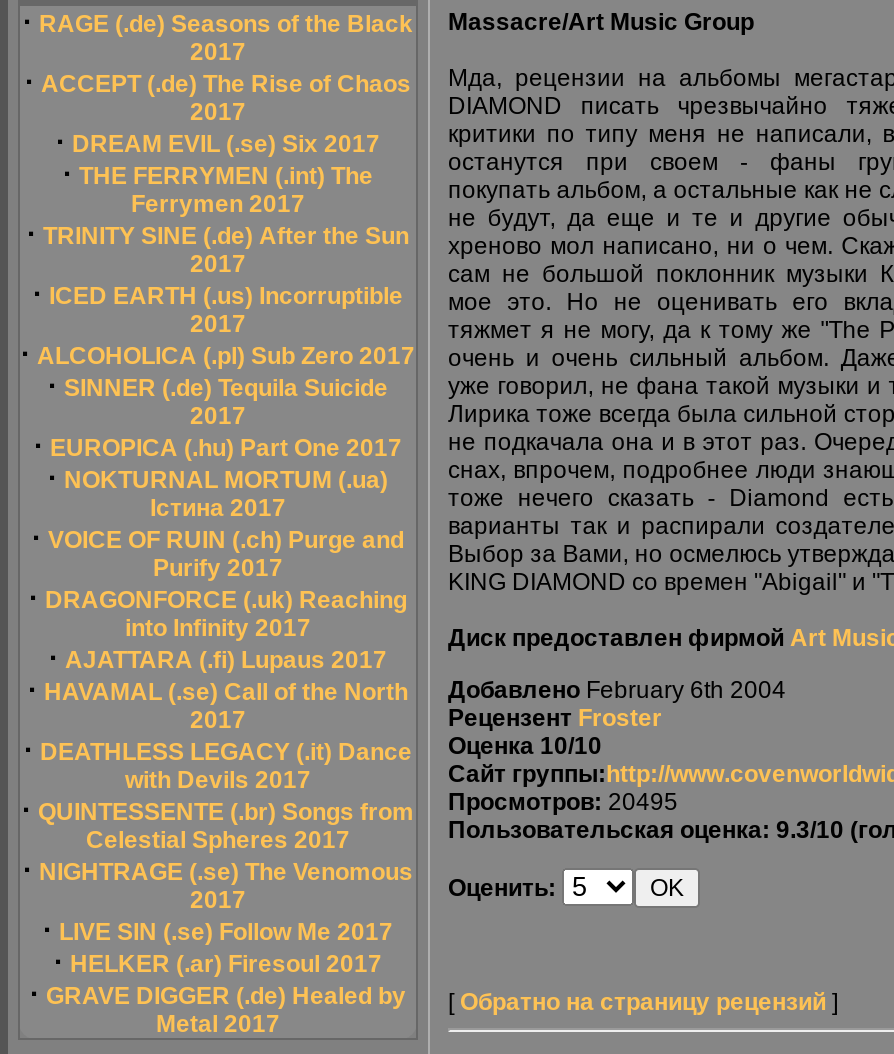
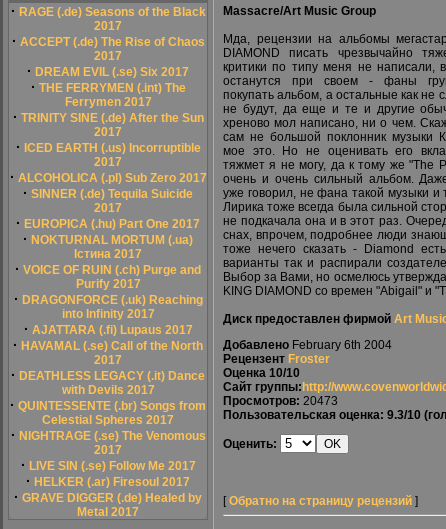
- · QUINTESSENTE (.br) Songs from Просмотров: 20495
+ · QUINTESSENTE (.br) Songs from Просмотров: 20473
